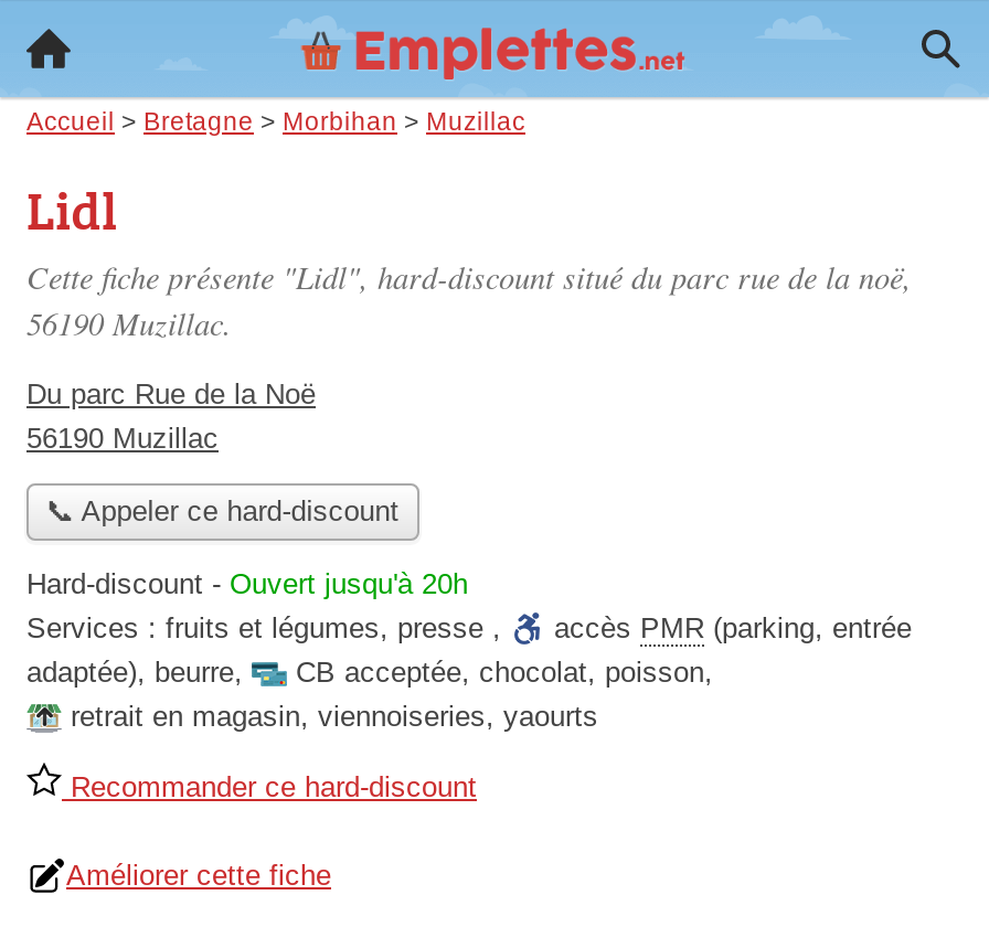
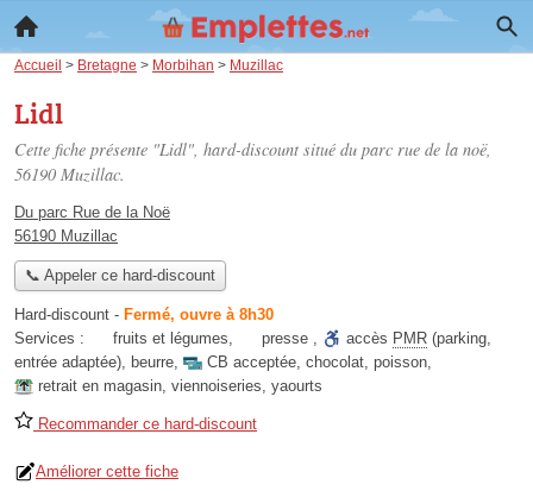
- Hard-discount - Ouvert jusqu'à 20h
- Services : fruits et légumes, presse ,
- accès PMR (parking, entrée
- adaptée), beurre,
+ Hard-discount - Fermé, ouvre à 8h30
+ Services :
+ fruits et légumes,
+ presse ,
+ accès PMR (parking,
+ entrée adaptée), beurre,
